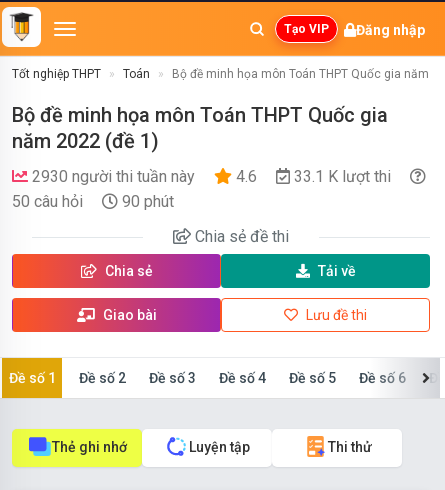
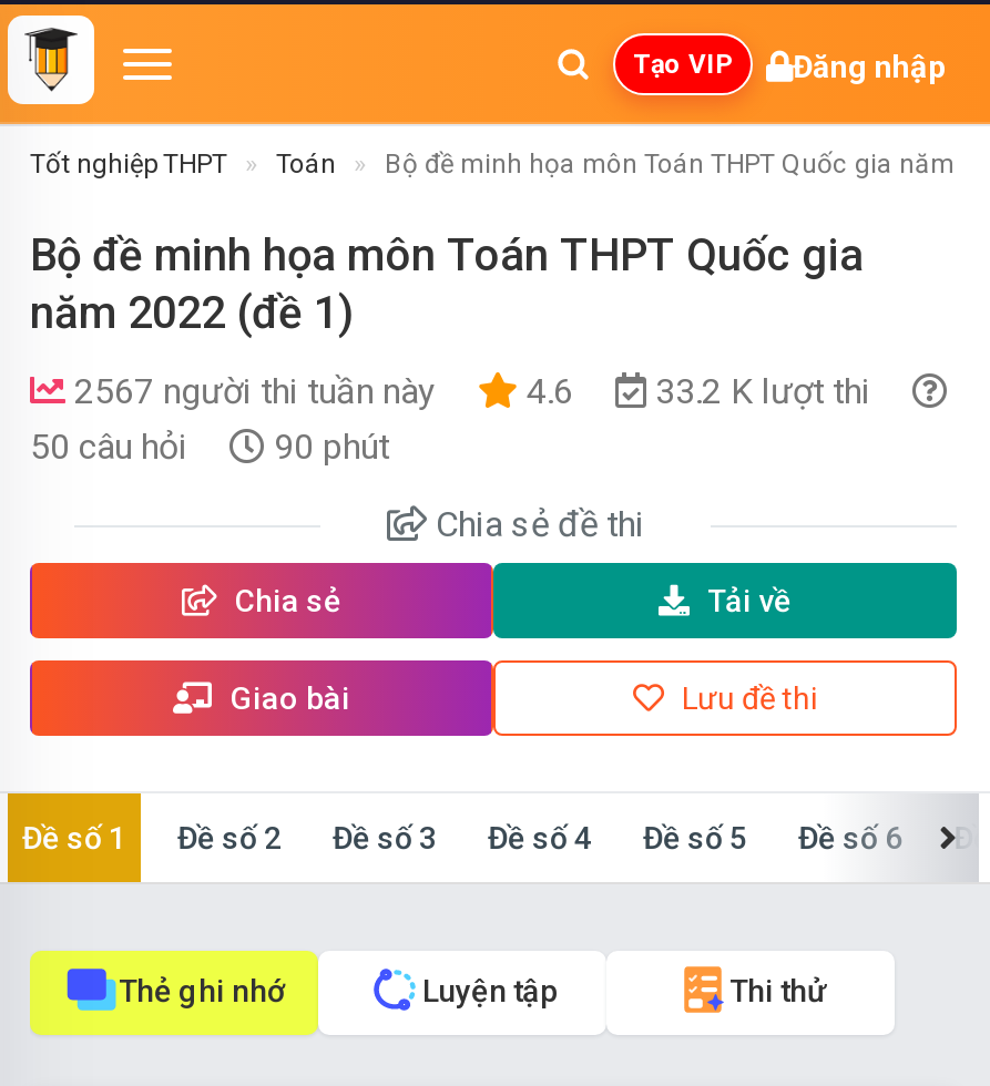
- 2930 người thi tuần này
+ 2567 người thi tuần này

- 33.1 K lượt thi
+ 33.2 K lượt thi
